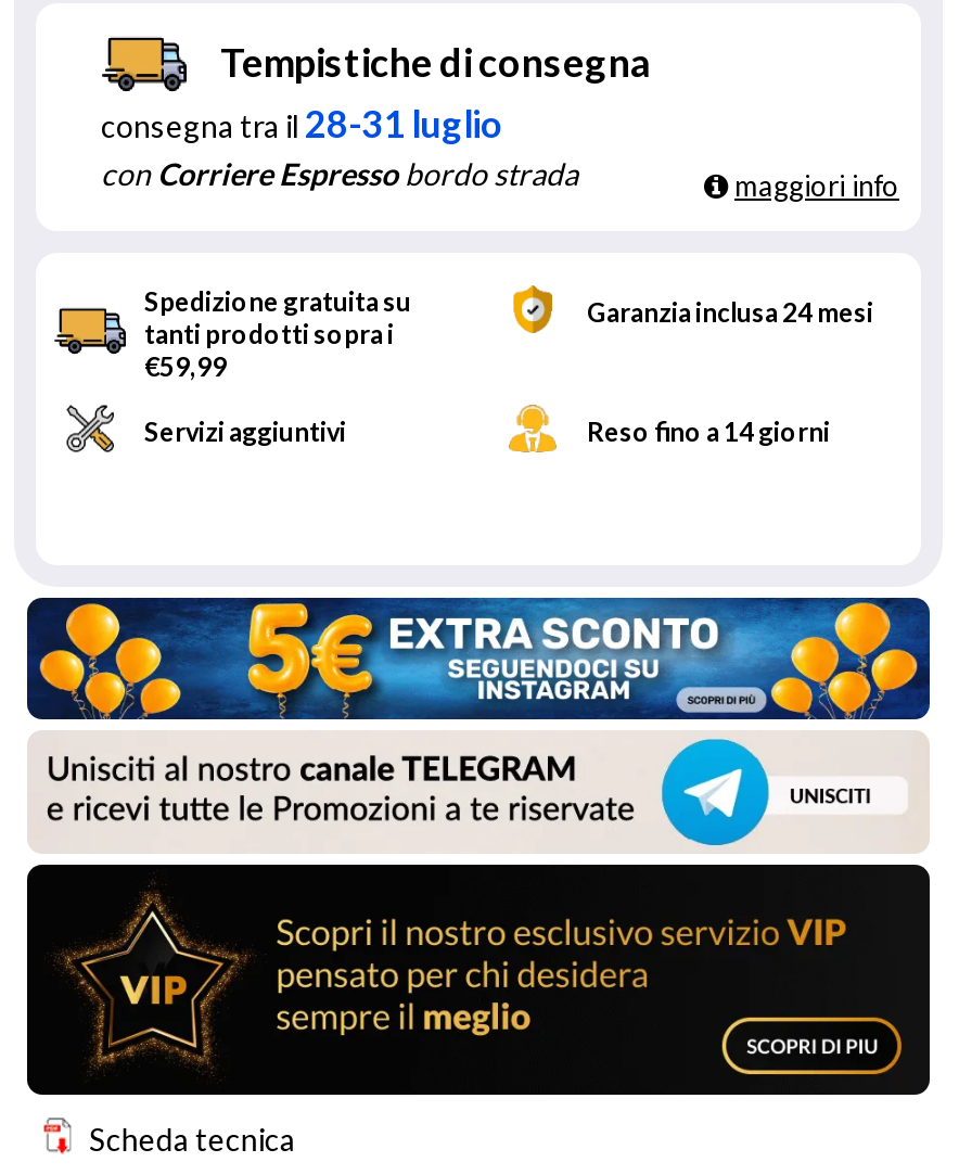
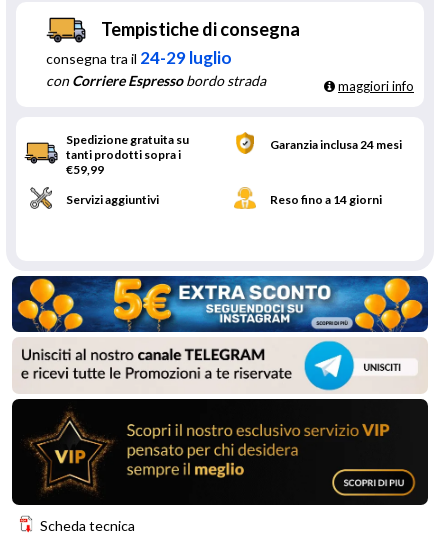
- consegna tra il 28-31 luglio
+ consegna tra il 24-29 luglio
